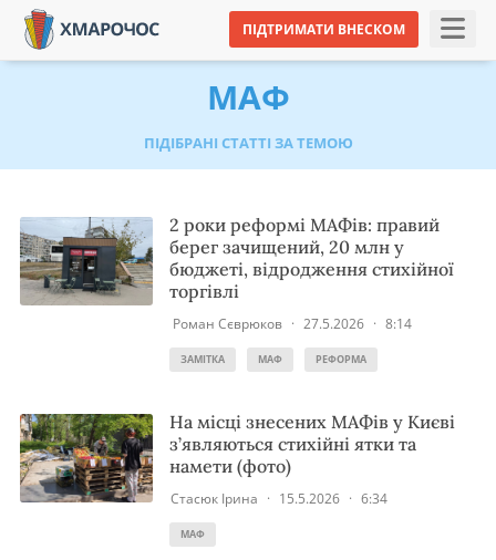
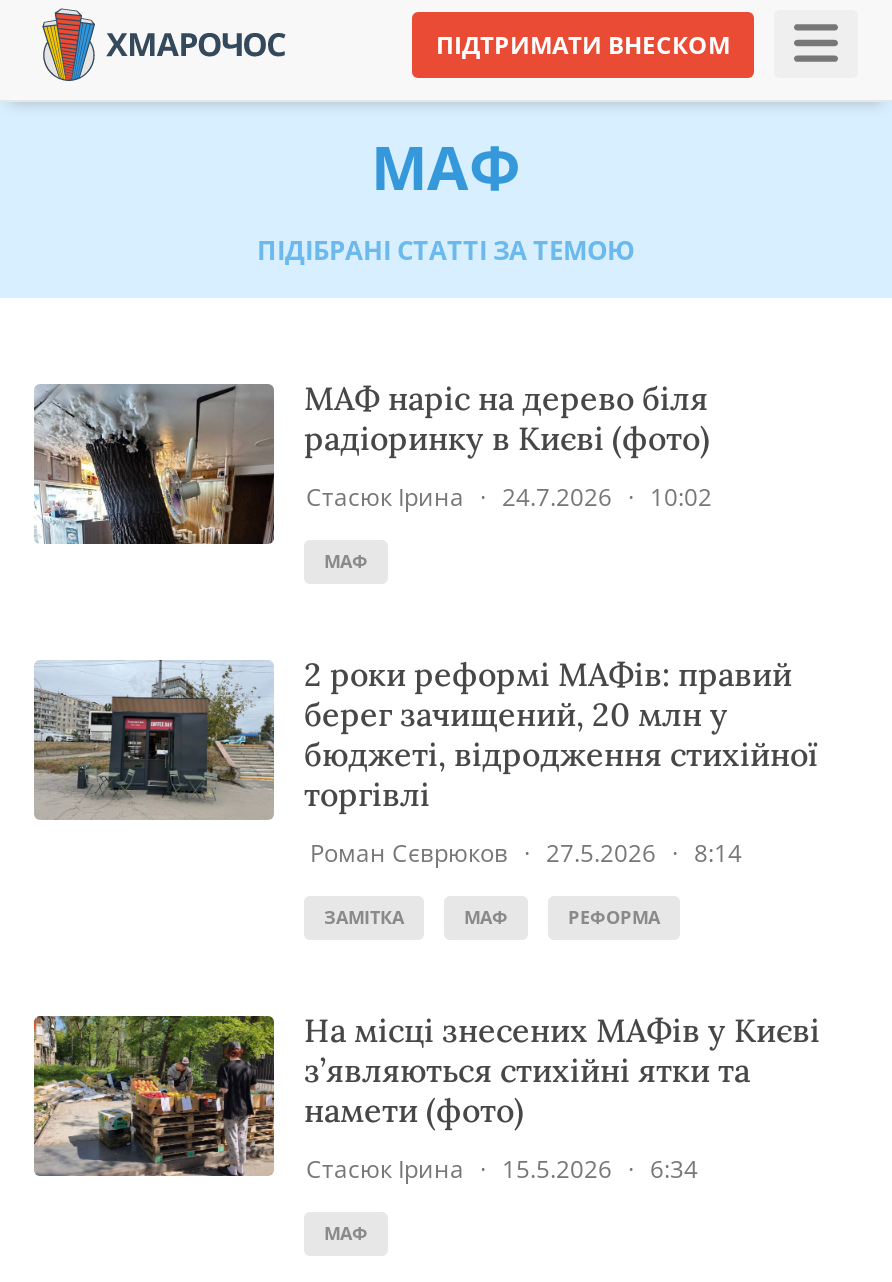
+ [image]
+ МАФ наріс на дерево біля
+ радіоринку в Києві (фото)
+ Стасюк Ірина · 24.7.2026 · 10:02
+ МАФ
